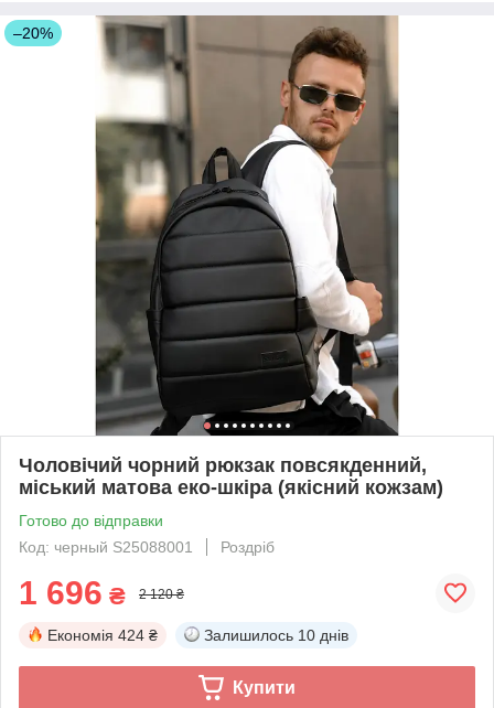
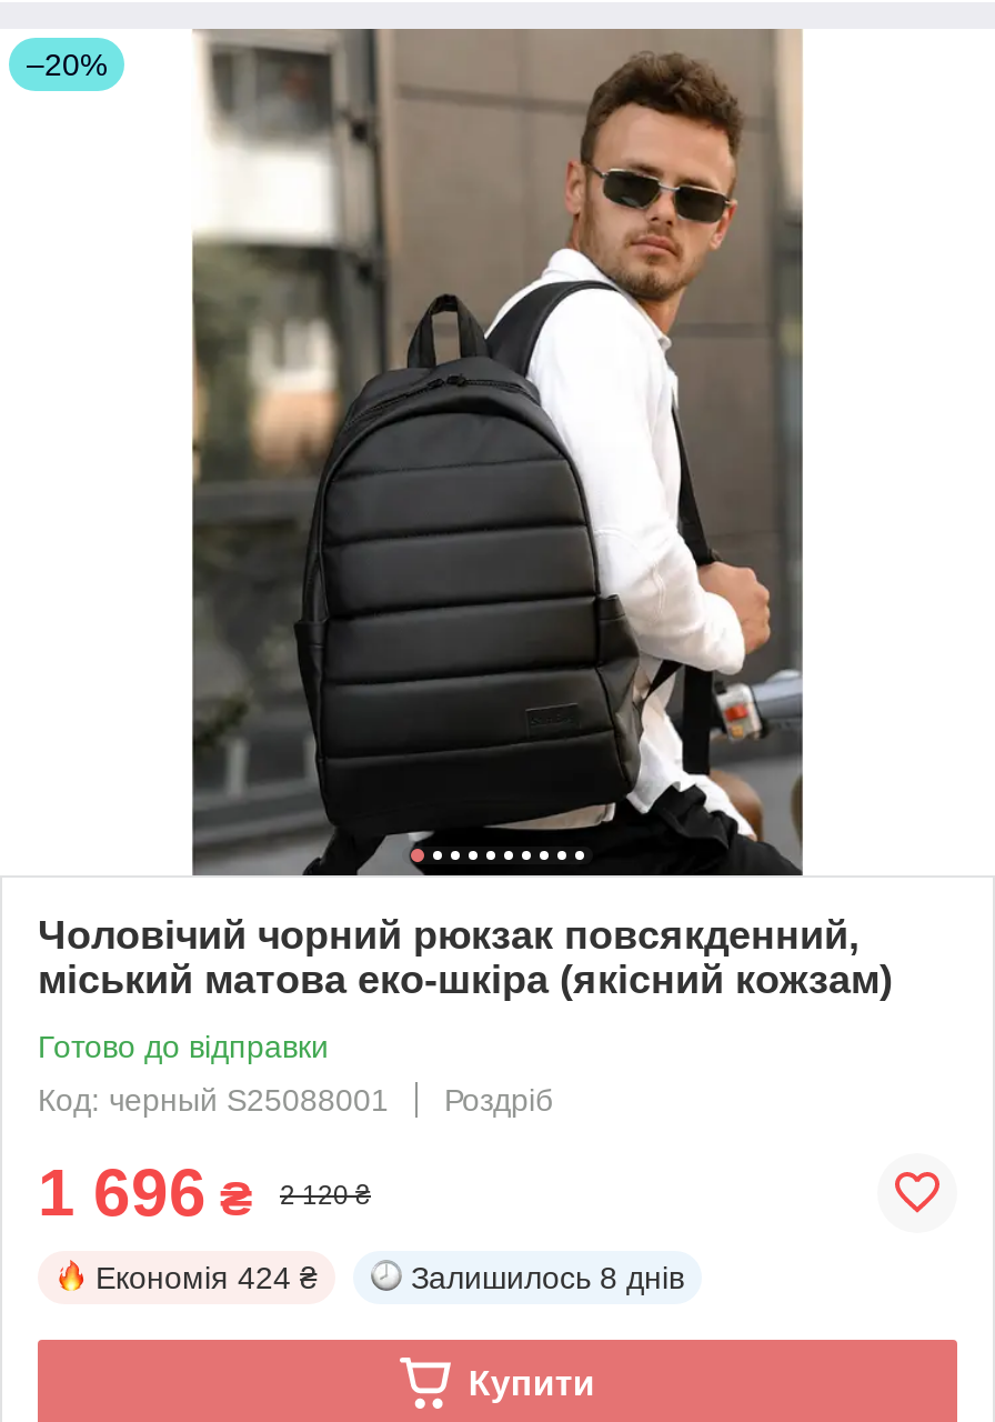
- Залишилось 10 днів
+ Залишилось 8 днів
